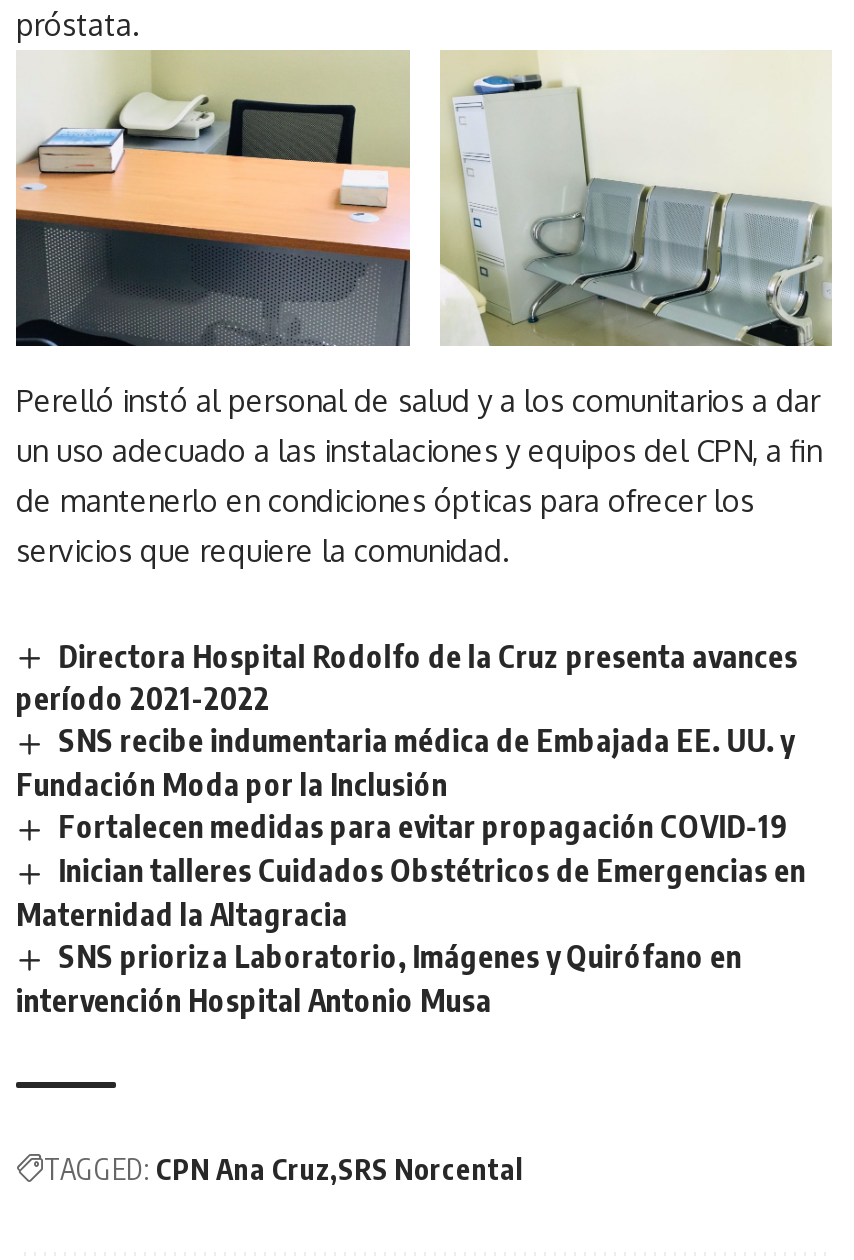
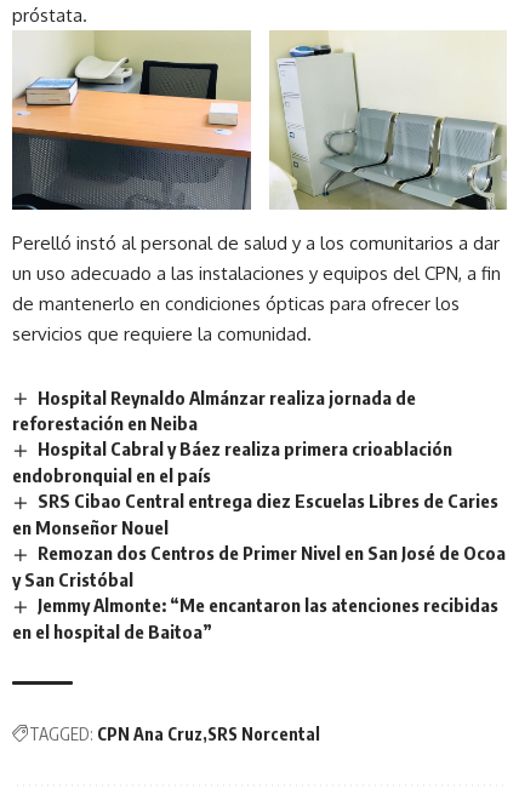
- Directora Hospital Rodolfo de la Cruz presenta avances
- período 2021-2022
- SNS recibe indumentaria médica de Embajada EE. UU. y
- Fundación Moda por la Inclusión
- Fortalecen medidas para evitar propagación COVID-19
- Inician talleres Cuidados Obstétricos de Emergencias en
- Maternidad la Altagracia
- SNS prioriza Laboratorio, Imágenes y Quirófano en
- intervención Hospital Antonio Musa
+ Hospital Reynaldo Almánzar realiza jornada de
+ reforestación en Neiba
+ Hospital Cabral y Báez realiza primera crioablación
+ endobronquial en el país
+ SRS Cibao Central entrega diez Escuelas Libres de Caries
+ en Monseñor Nouel
+ Remozan dos Centros de Primer Nivel en San José de Ocoa
+ y San Cristóbal
+ Jemmy Almonte: “Me encantaron las atenciones recibidas
+ en el hospital de Baitoa”
